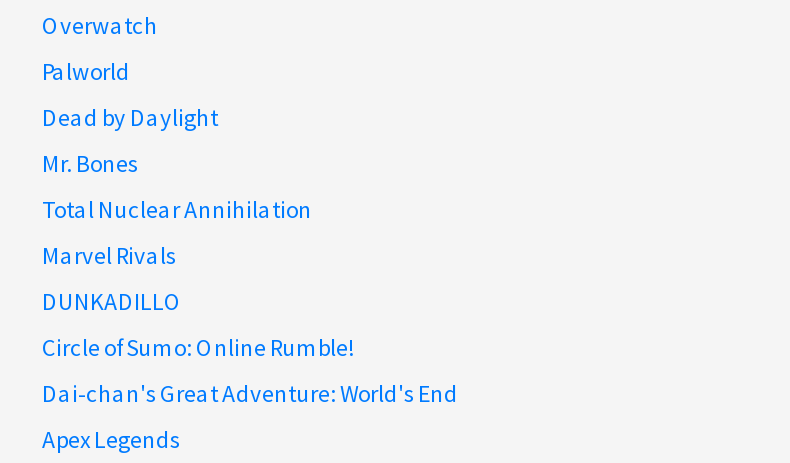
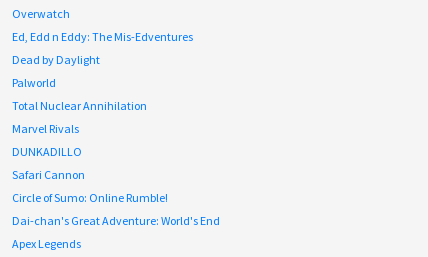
+ Ed, Edd n Eddy: The Mis-Edventures

moved down: Palworld

- Mr. Bones

+ Safari Cannon
